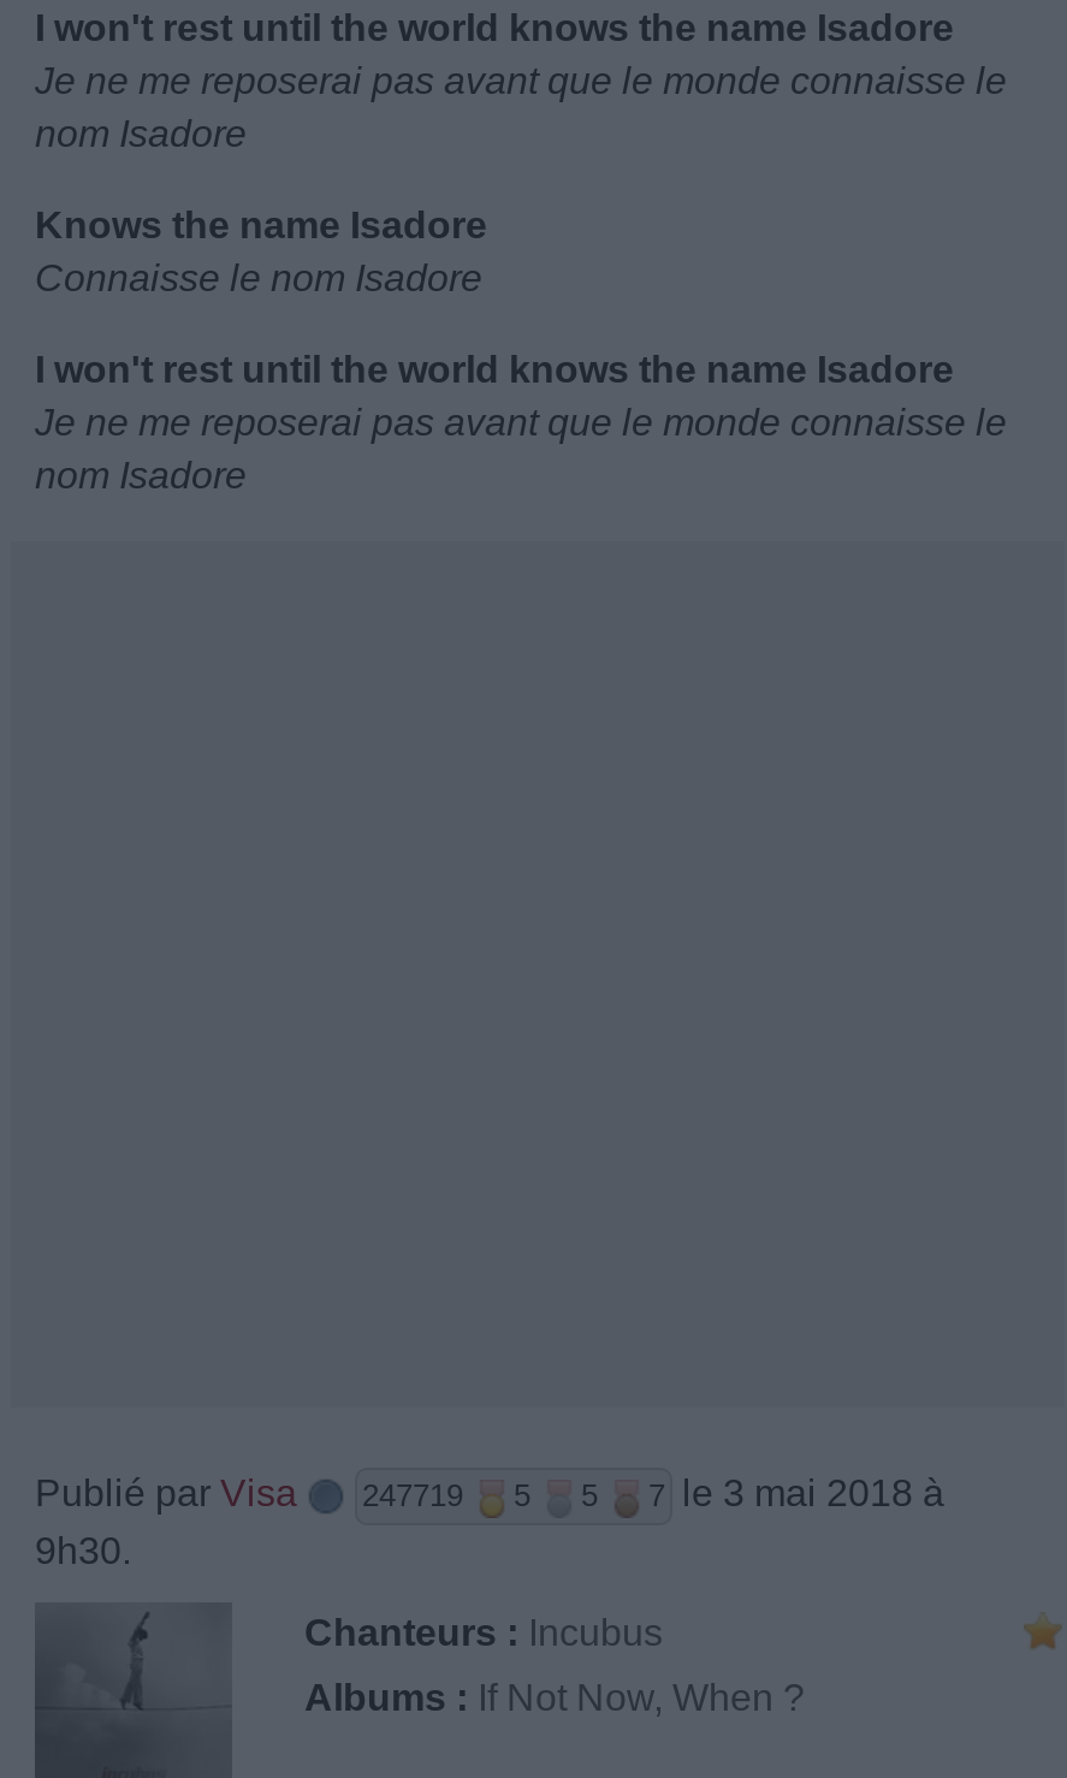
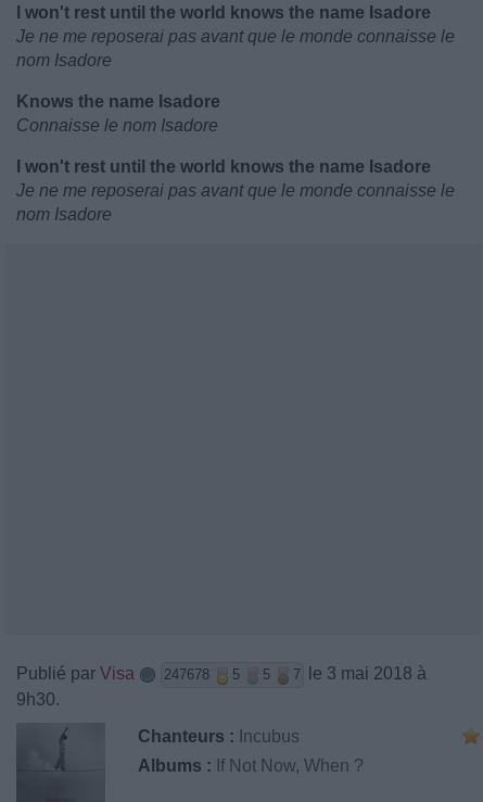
- Publié par Visa 247719 5 5 7 le 3 mai 2018 à
+ Publié par Visa 247678 5 5 7 le 3 mai 2018 à
